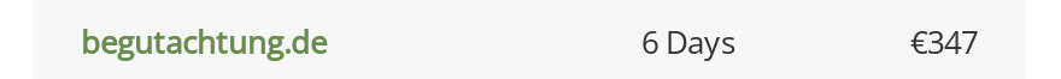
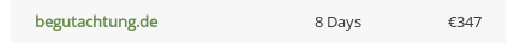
- 6 Days
+ 8 Days
